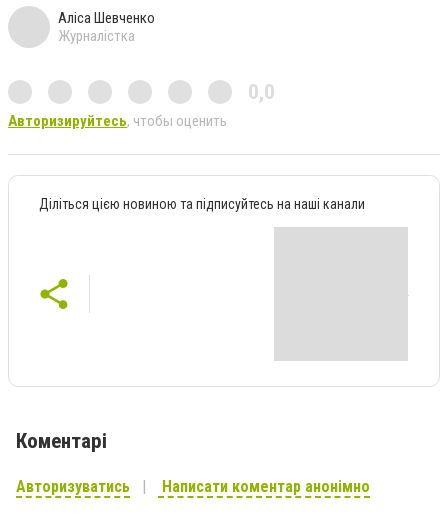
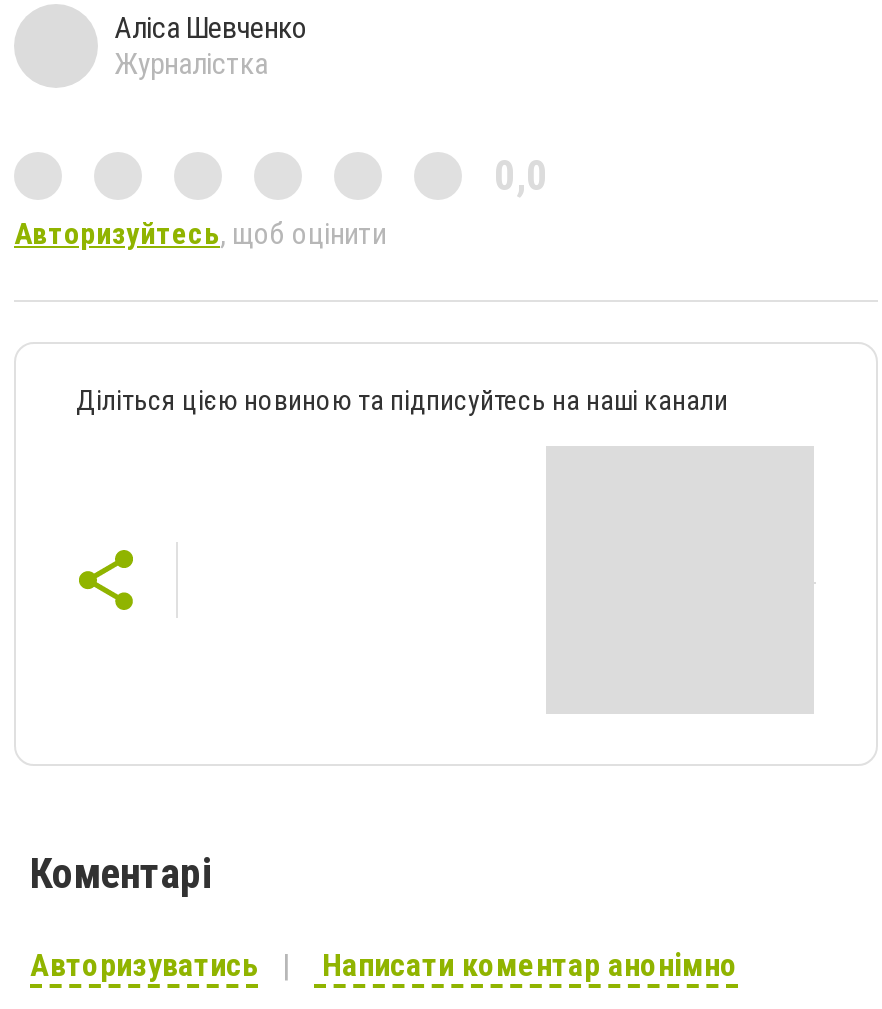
- Авторизируйтесь, чтобы оценить
+ Авторизуйтесь, щоб оцінити
